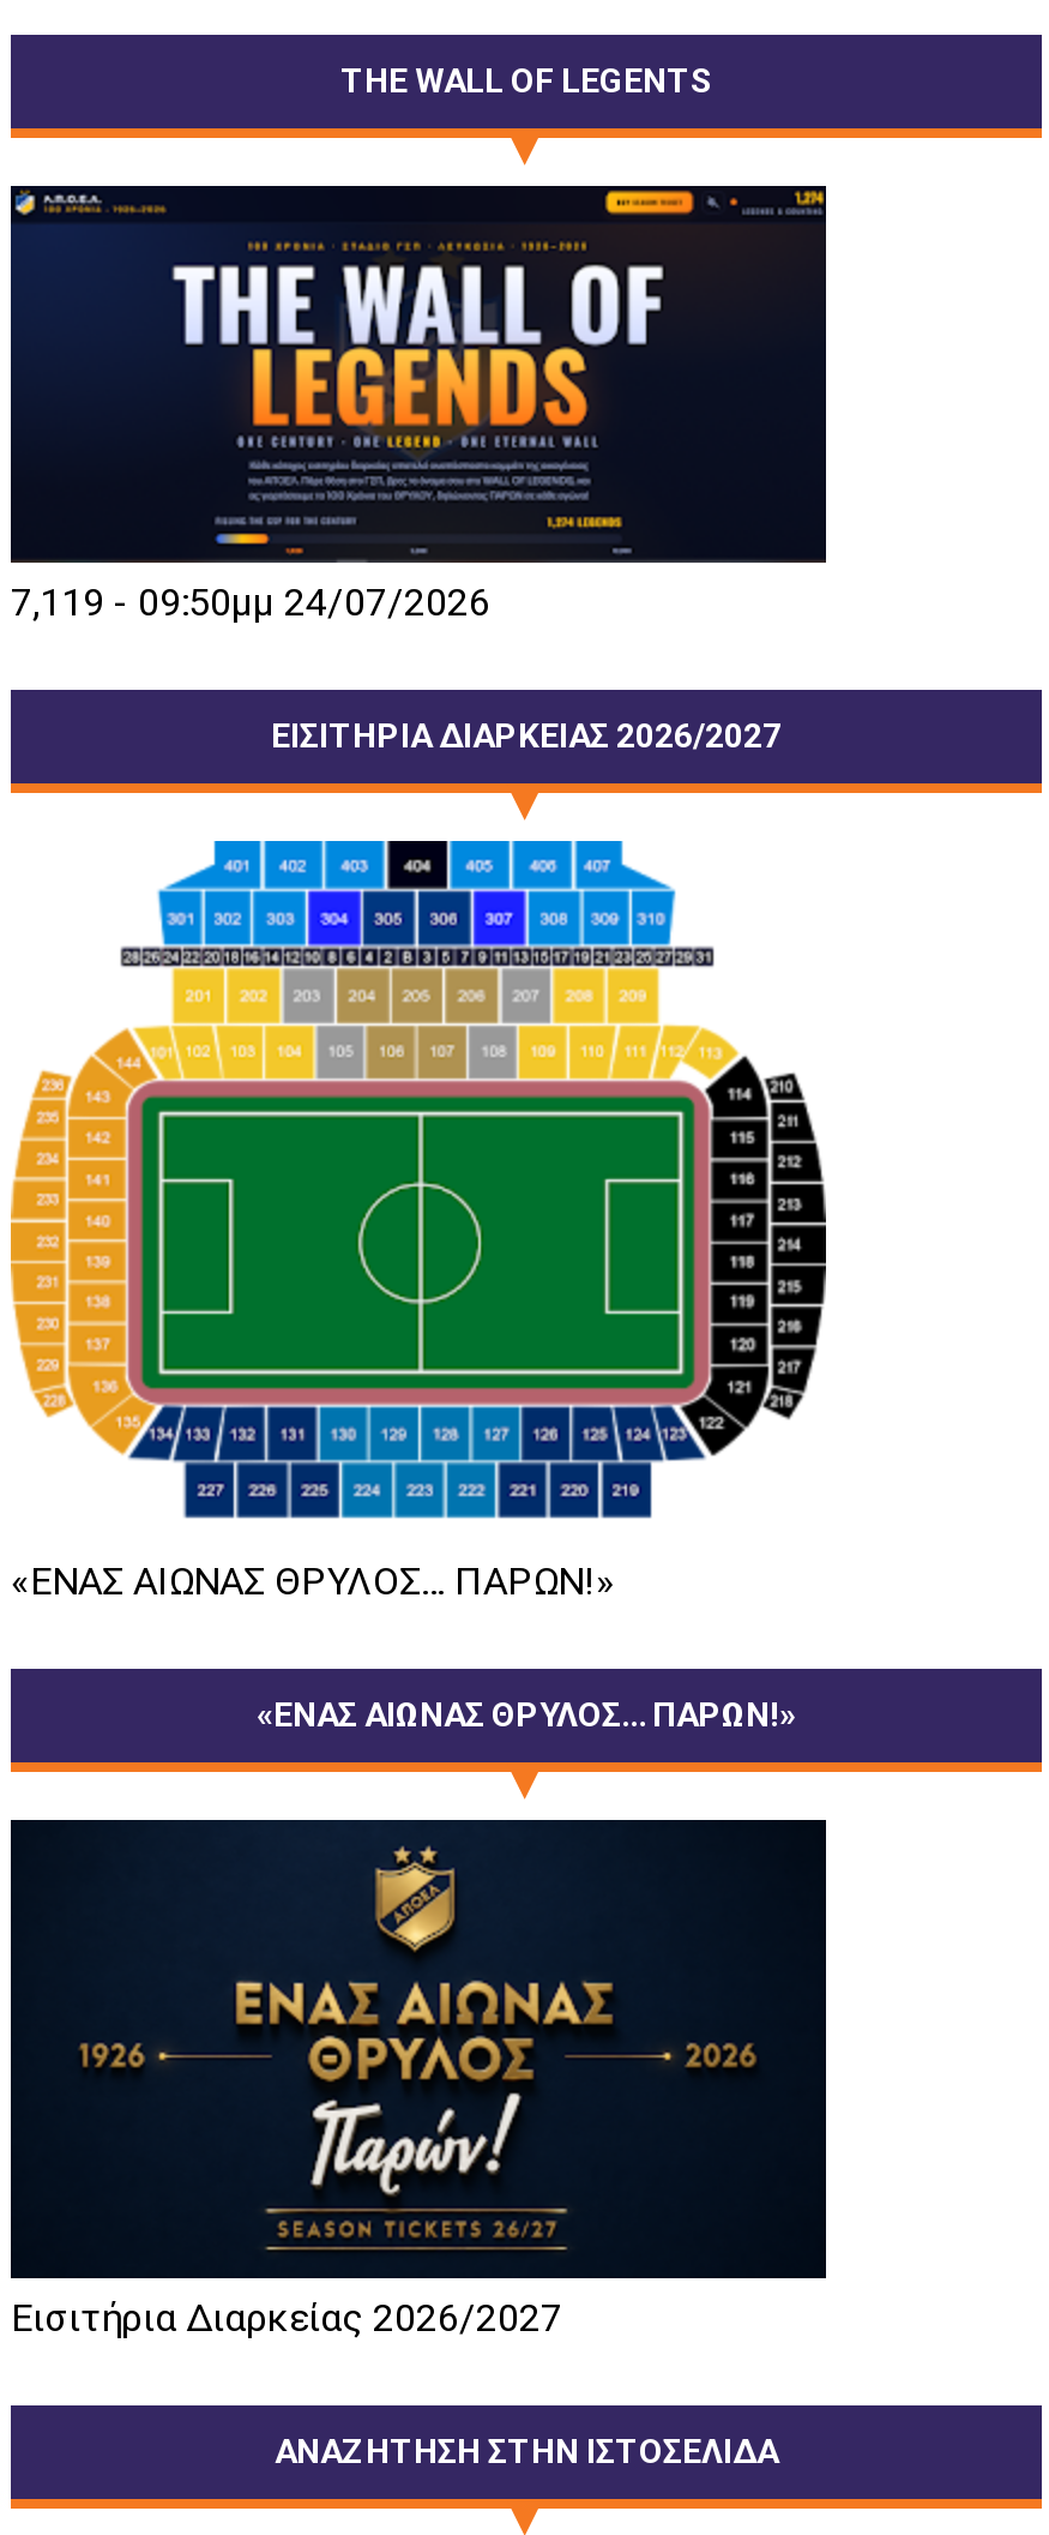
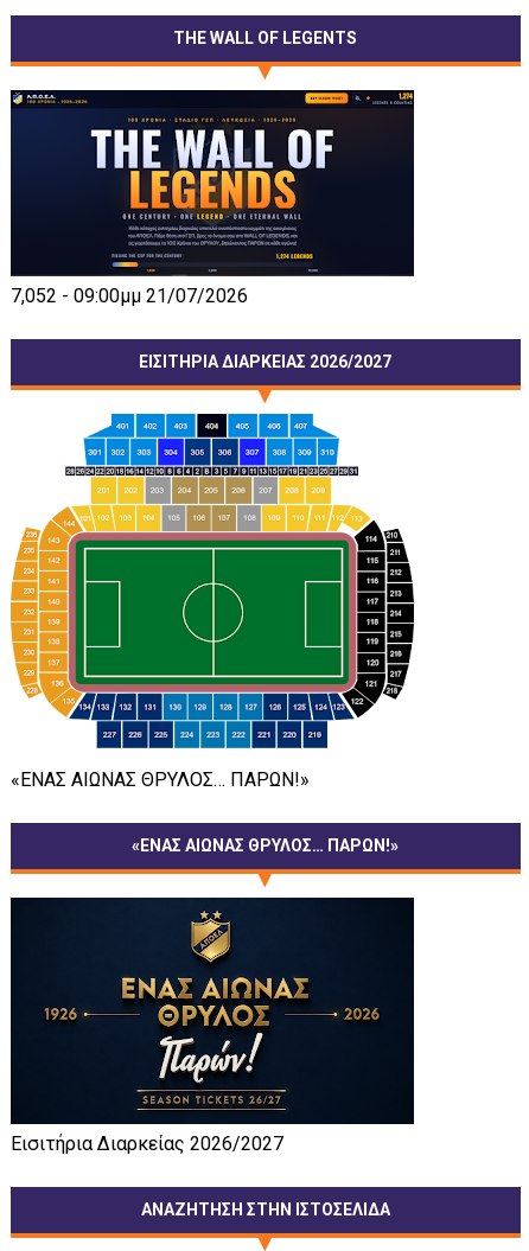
- 7,119 - 09:50μμ 24/07/2026
+ 7,052 - 09:00μμ 21/07/2026
